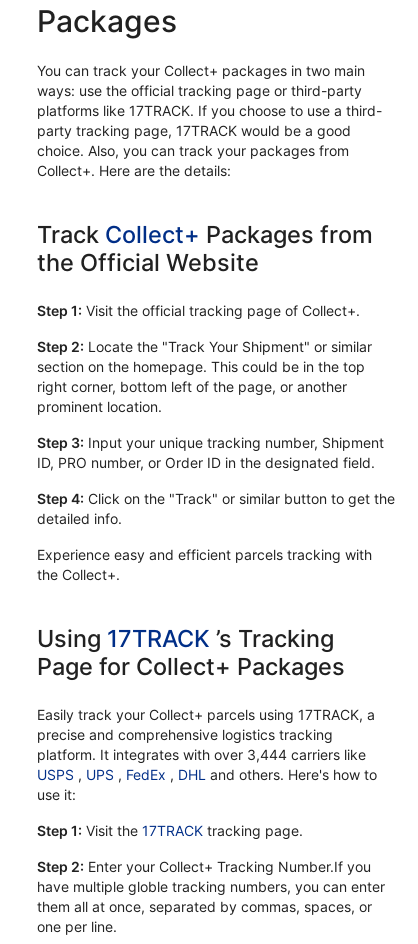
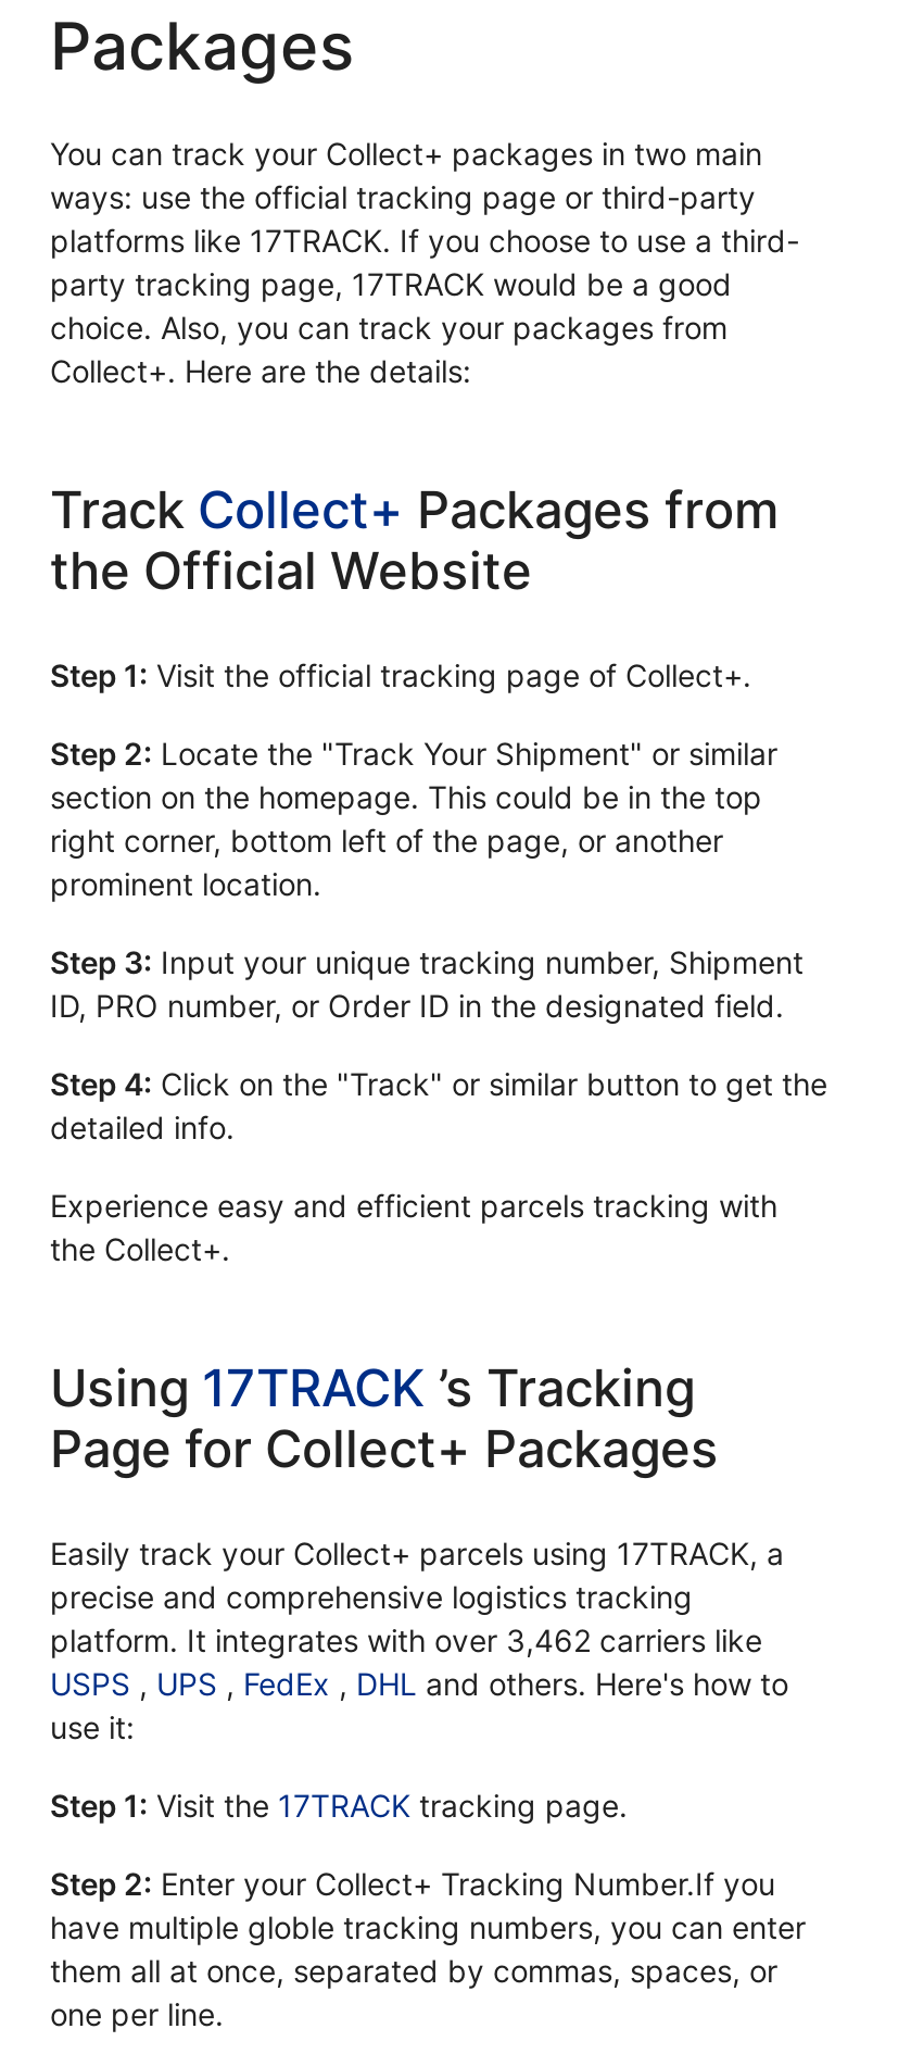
- platform. It integrates with over 3,444 carriers like
+ platform. It integrates with over 3,462 carriers like
